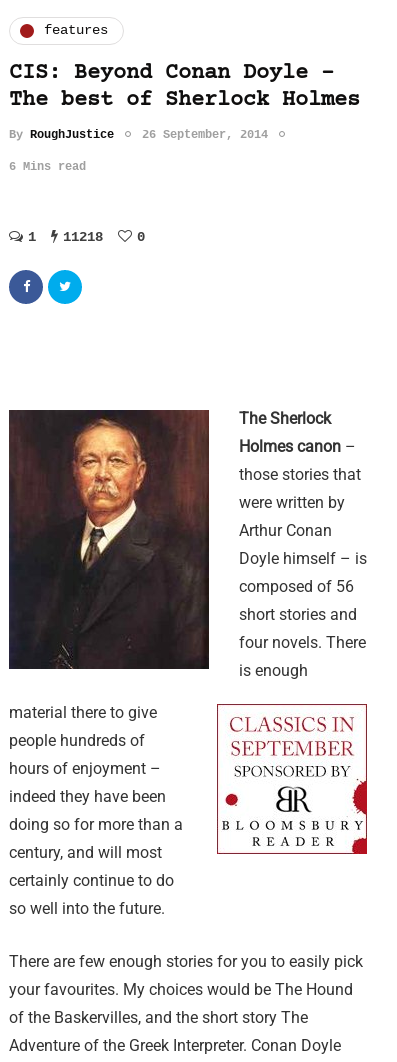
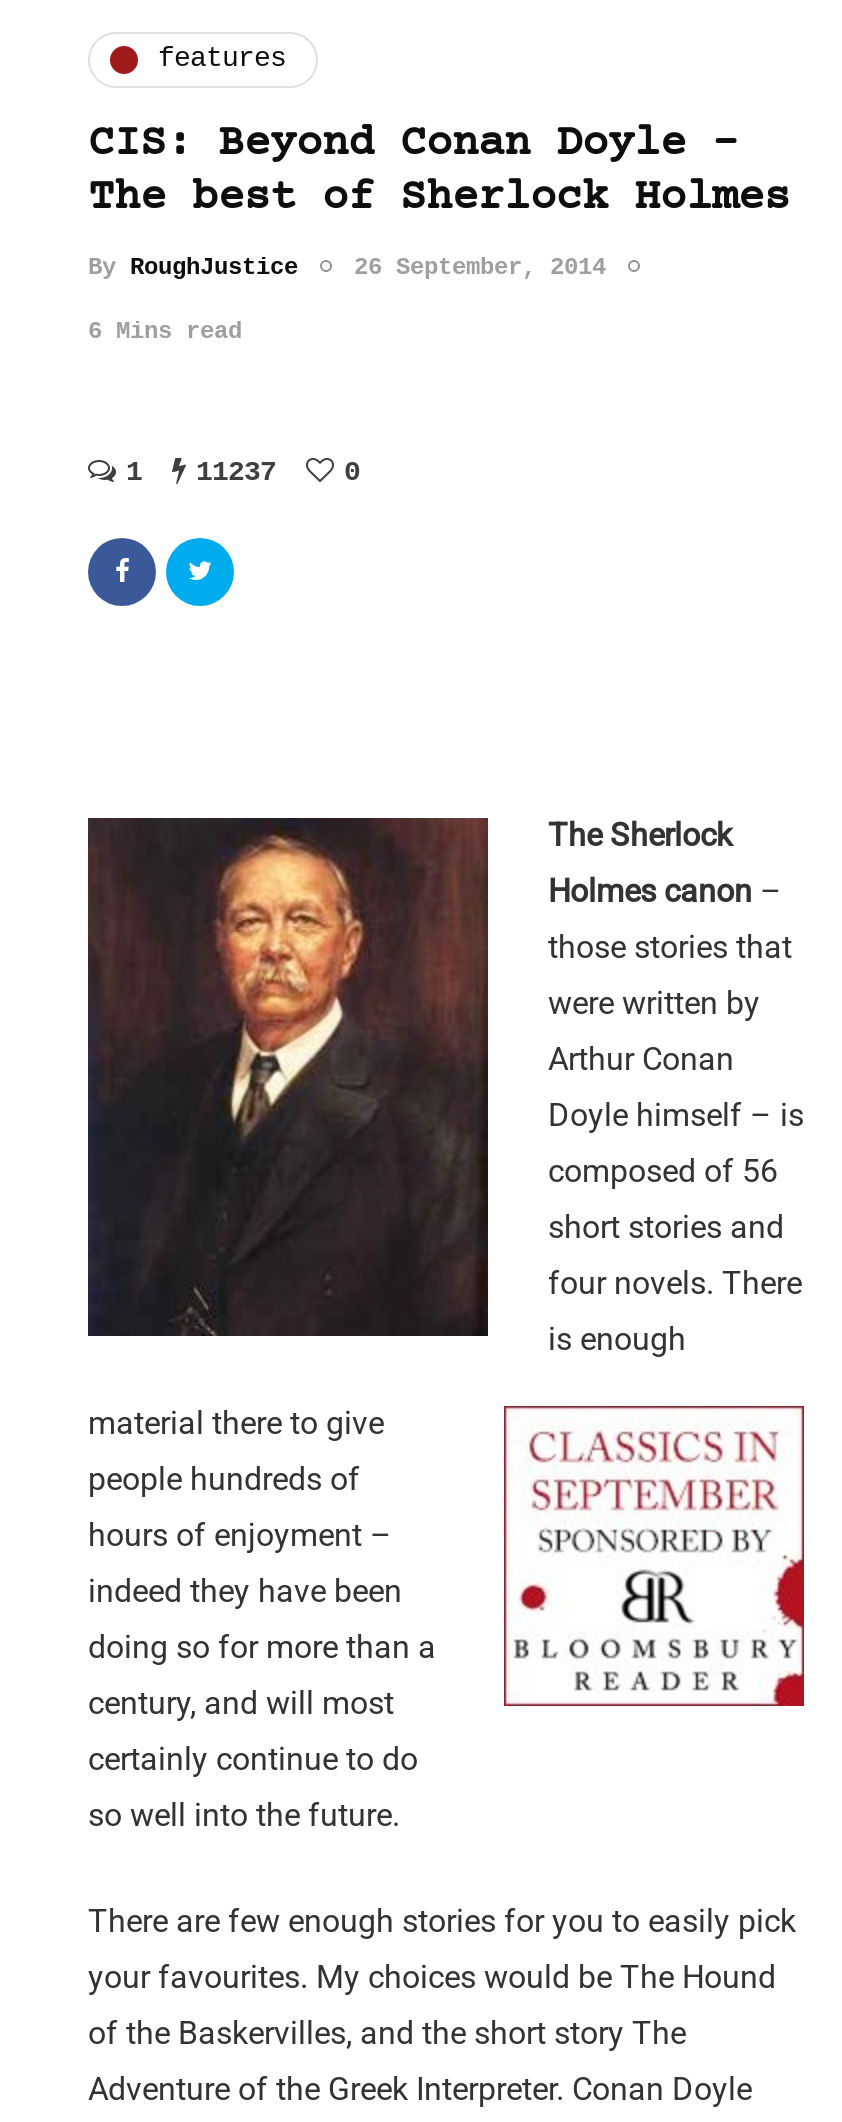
- 1 11218
+ 1 11237
